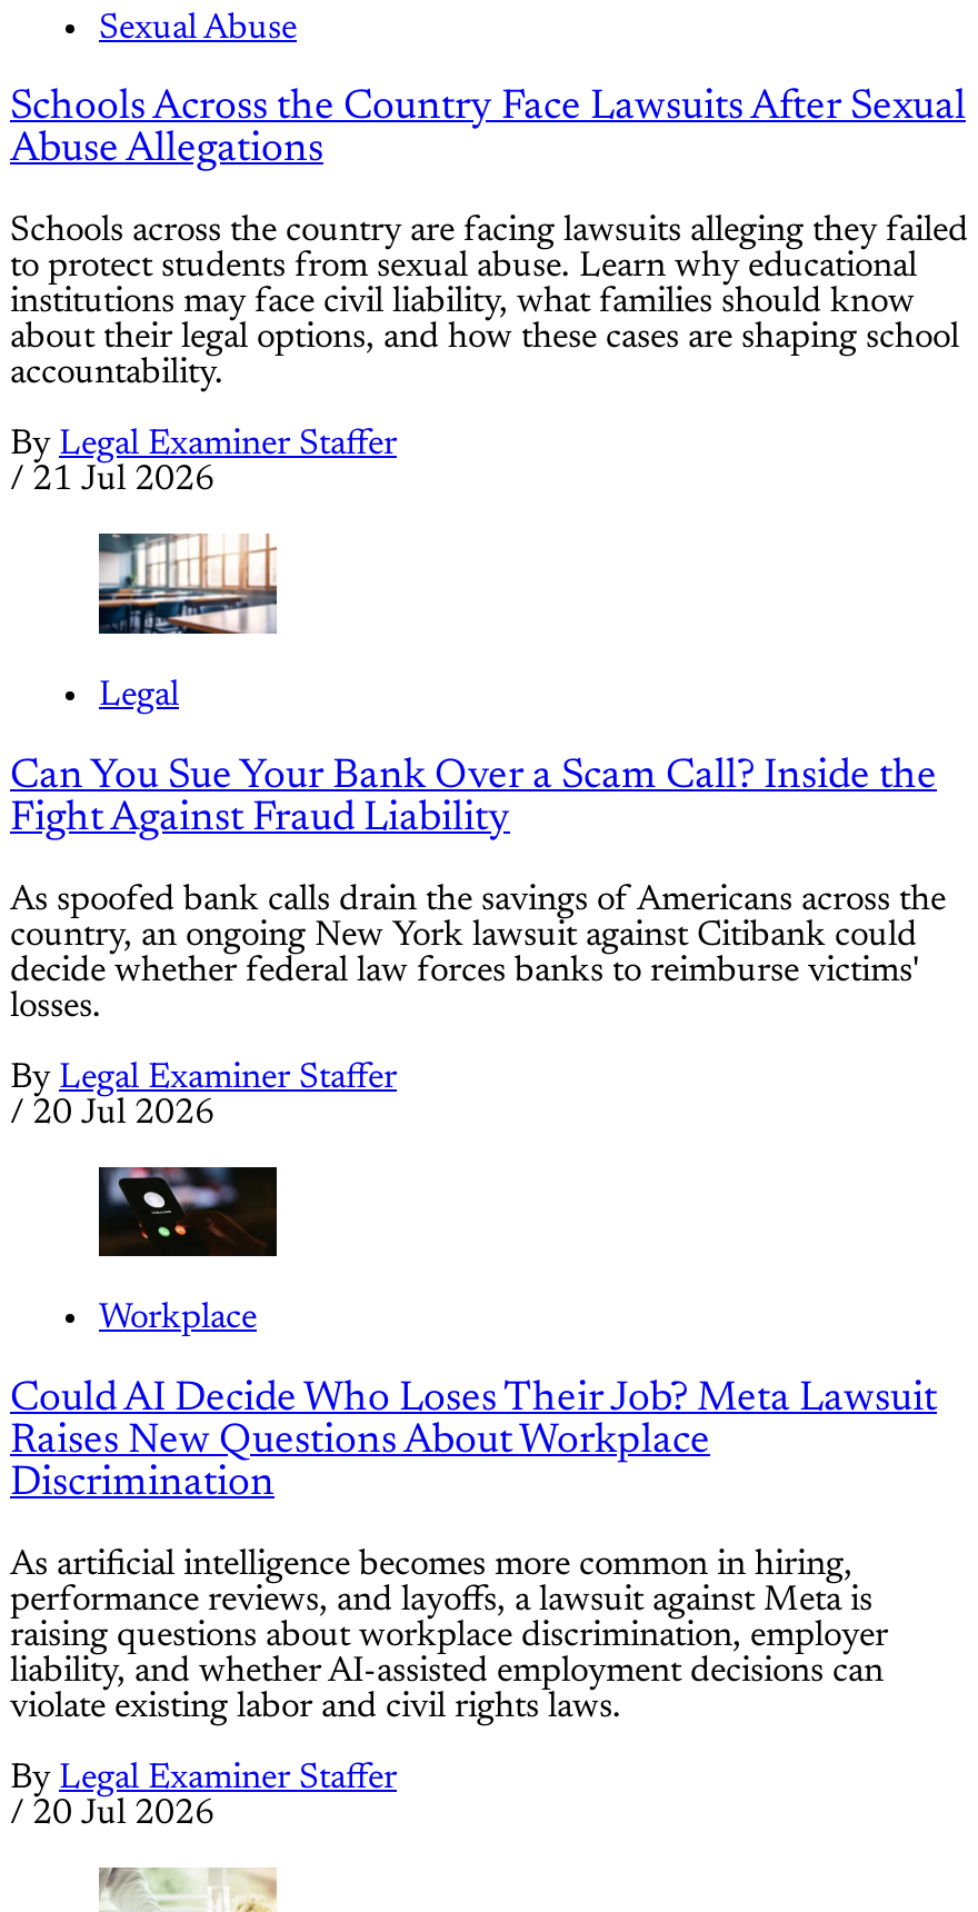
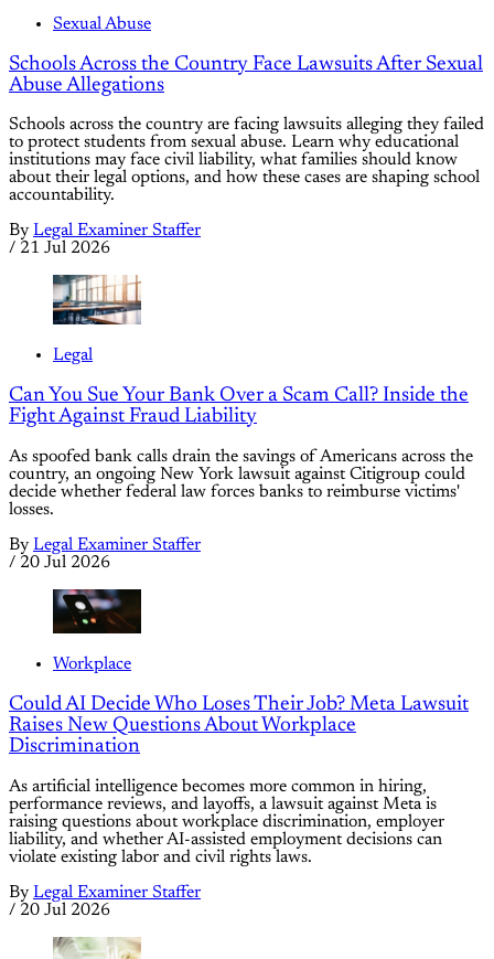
- country, an ongoing New York lawsuit against Citibank could
+ country, an ongoing New York lawsuit against Citigroup could
